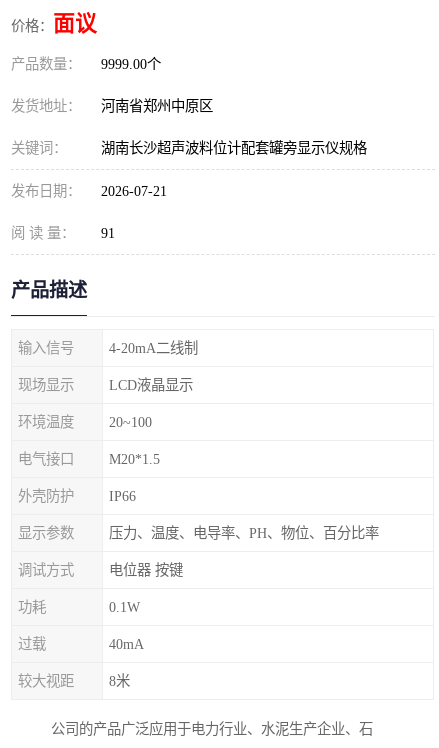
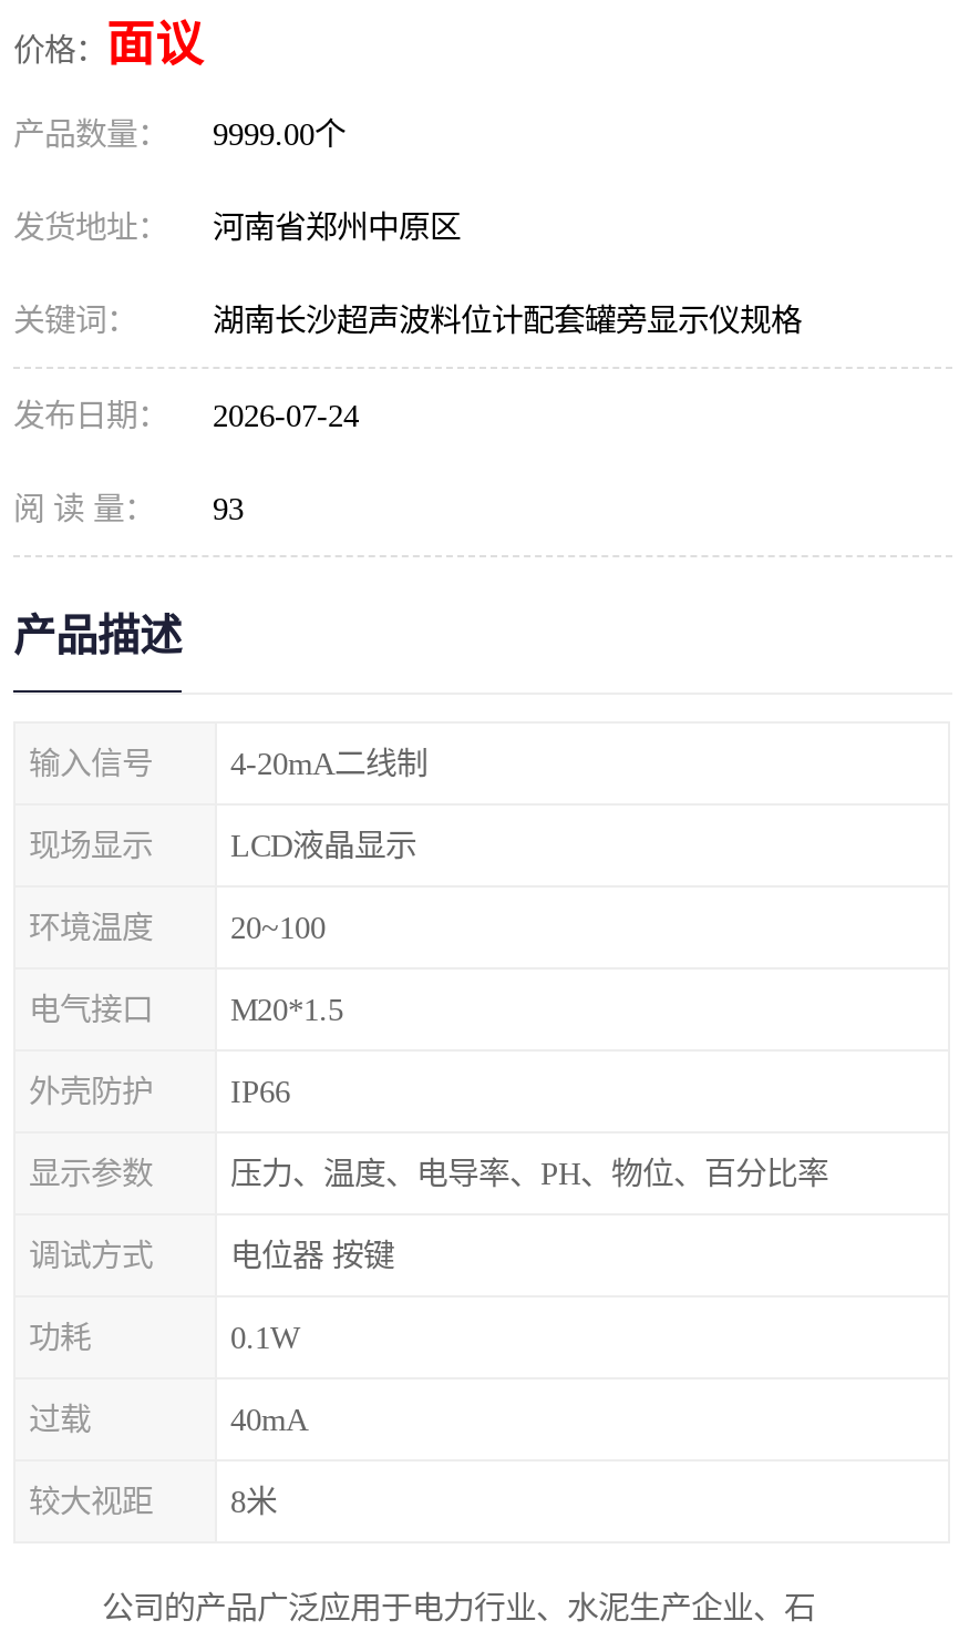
- 发布日期： 2026-07-21
+ 发布日期： 2026-07-24

- 阅 读 量： 91
+ 阅 读 量： 93
